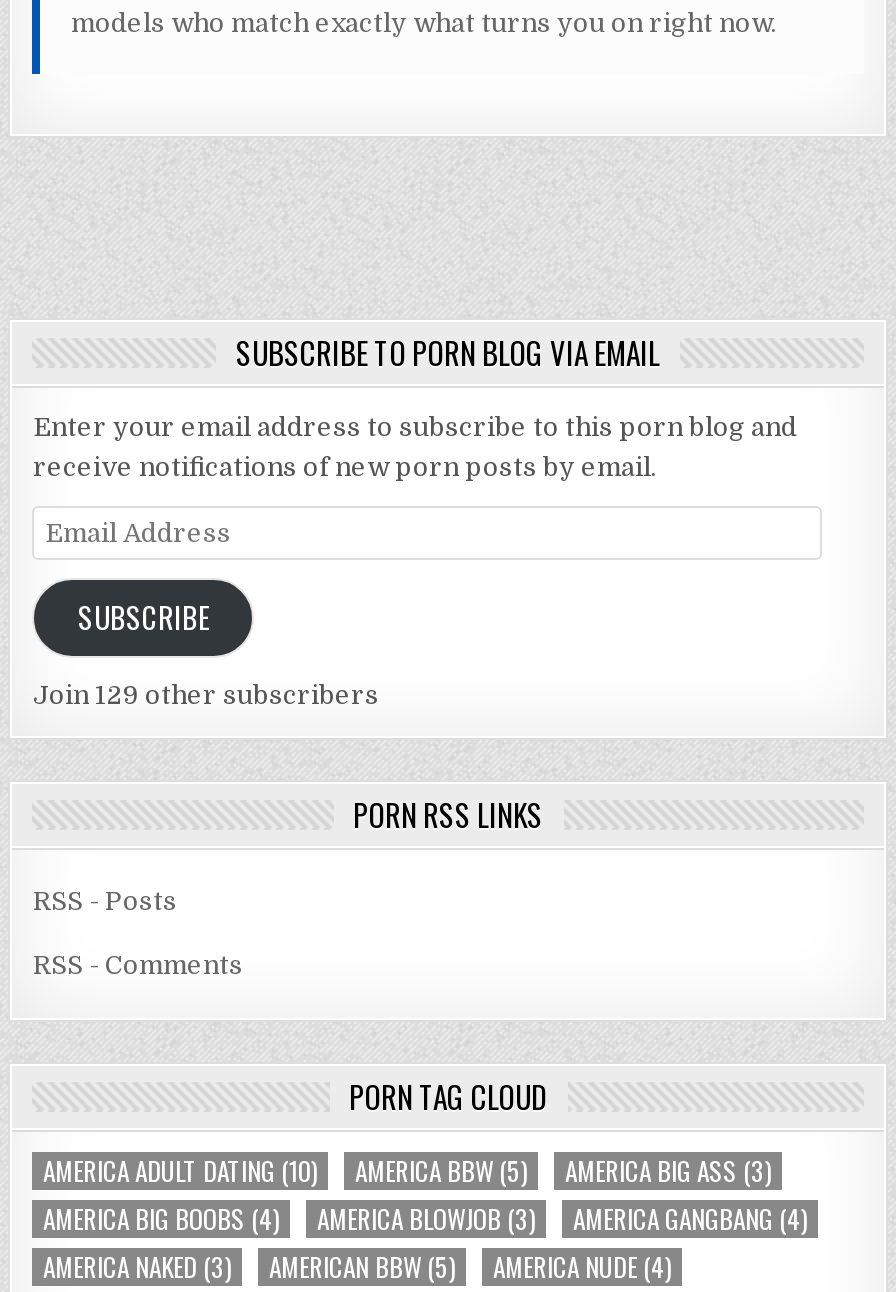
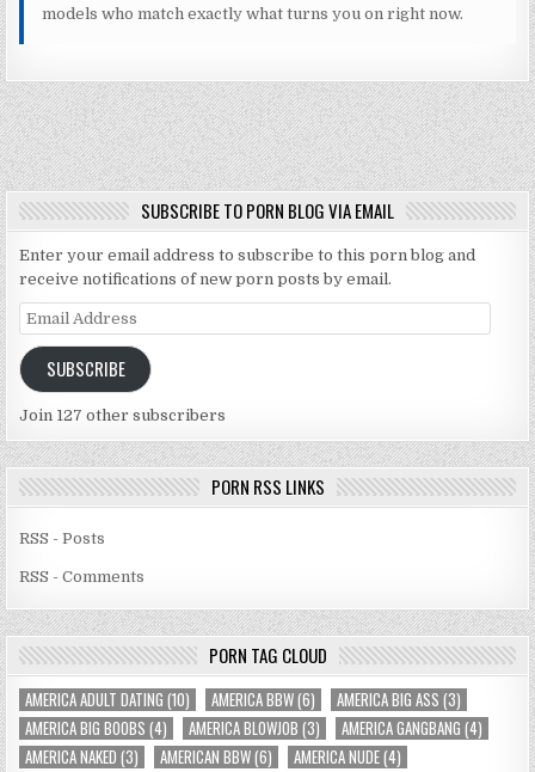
- Join 129 other subscribers
+ Join 127 other subscribers

- AMERICA ADULT DATING(10) AMERICA BBW(5) AMERICA BIG ASS(3)
+ AMERICA ADULT DATING(10) AMERICA BBW(6) AMERICA BIG ASS(3)

- AMERICA NAKED(3) AMERICAN BBW(5) AMERICA NUDE(4)
+ AMERICA NAKED(3) AMERICAN BBW(6) AMERICA NUDE(4)
